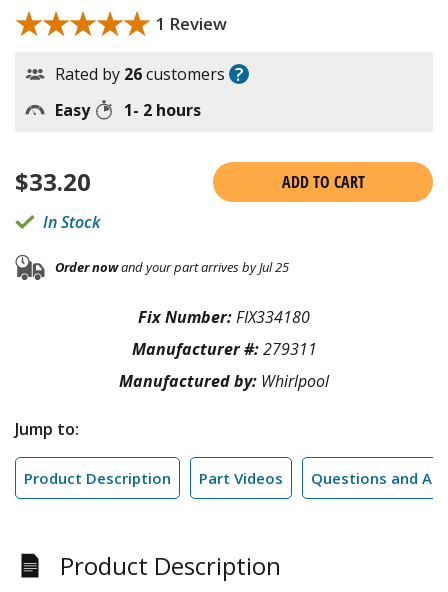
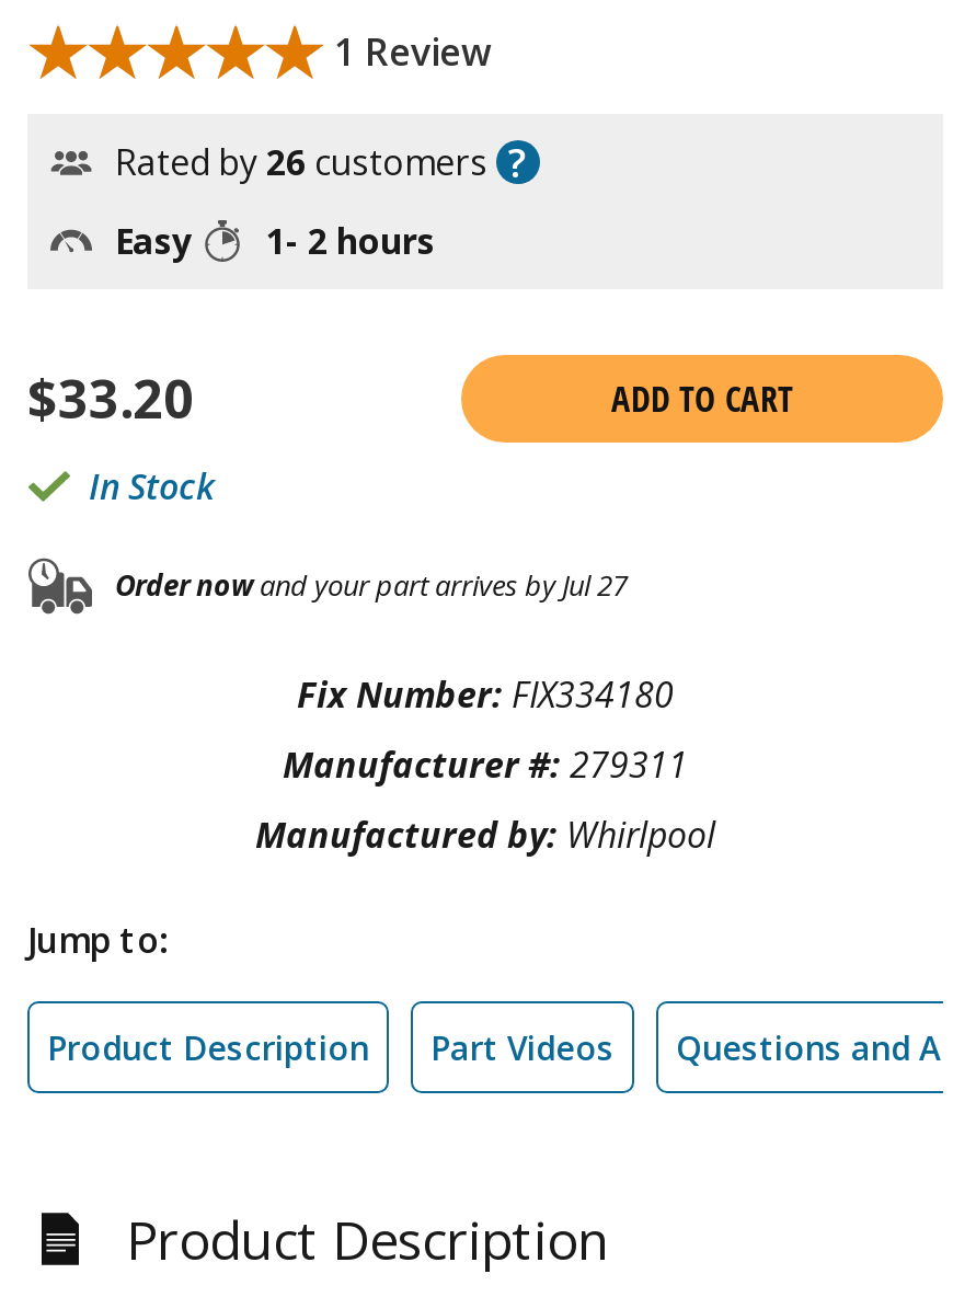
- Order nowand your part arrives by Jul 25
+ Order nowand your part arrives by Jul 27
